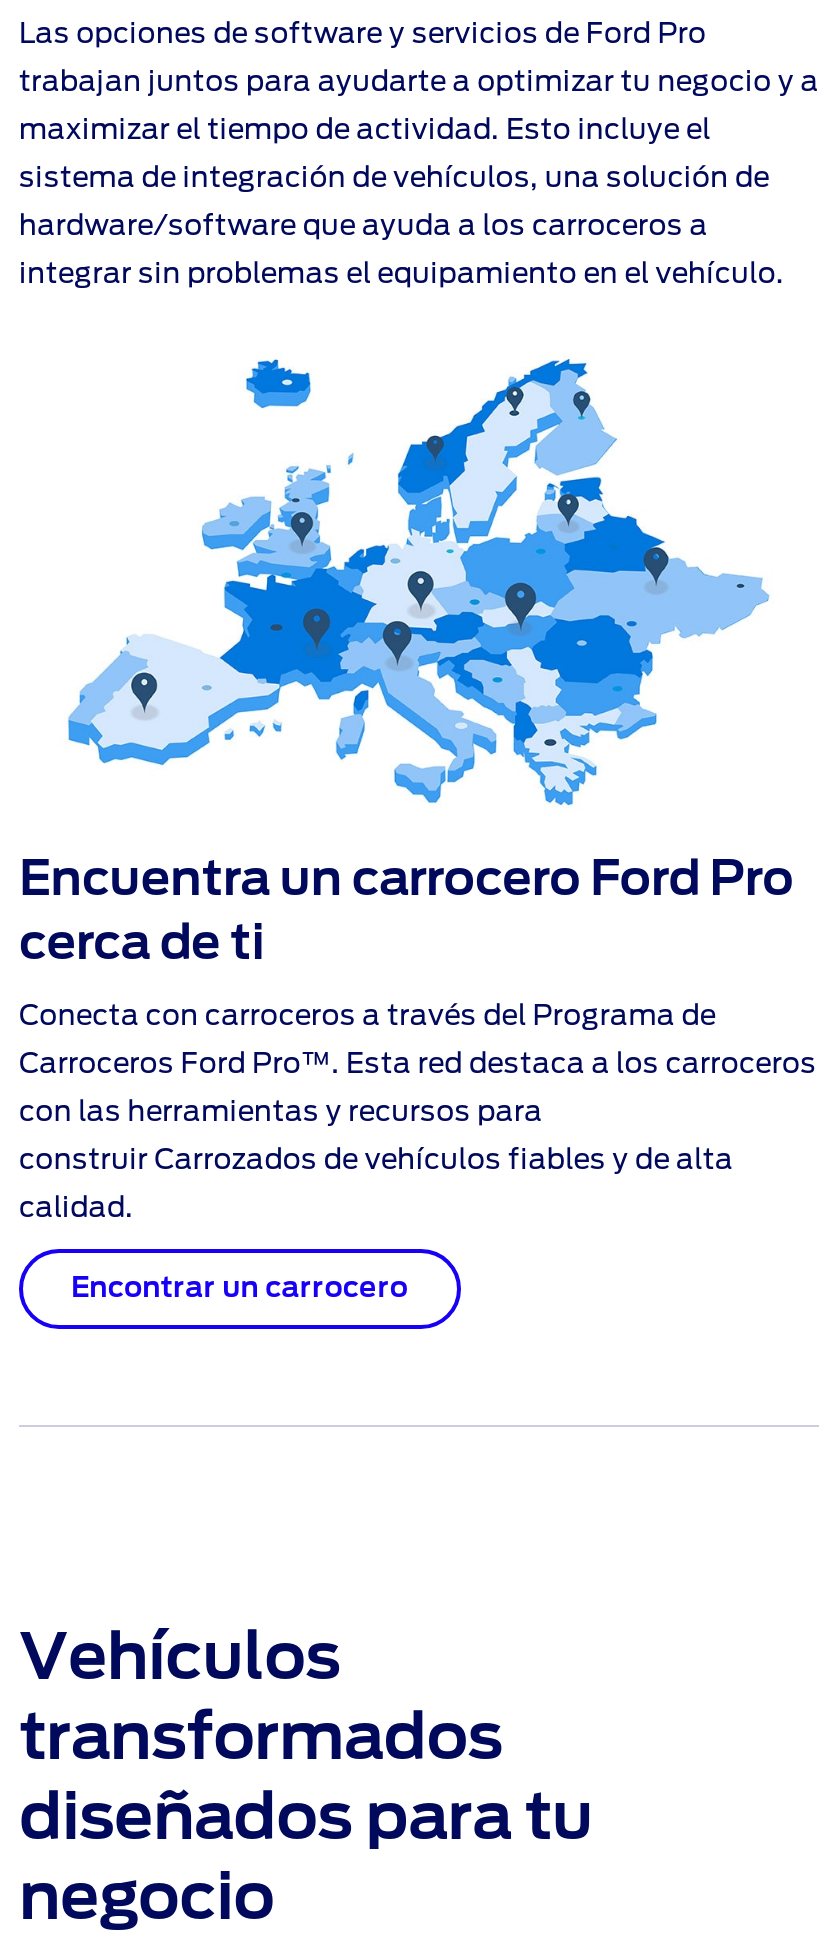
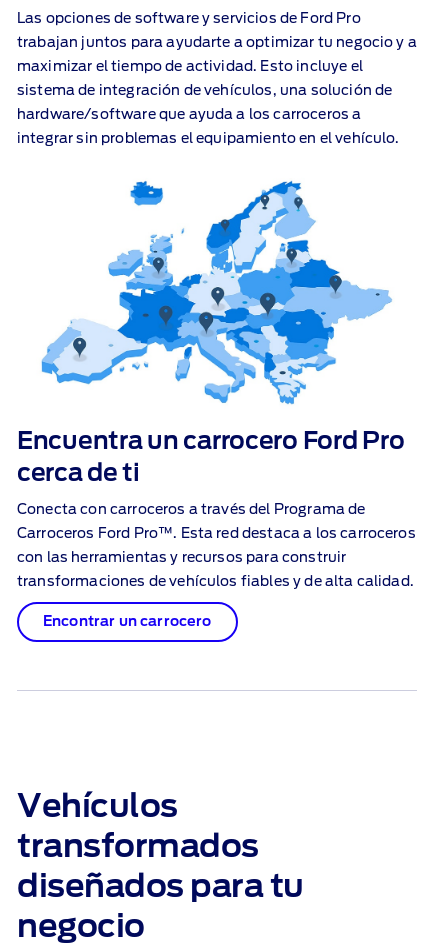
- con las herramientas y recursos para
- construir Carrozados de vehículos fiables y de alta
- calidad.
+ con las herramientas y recursos para construir
+ transformaciones de vehículos fiables y de alta calidad.
